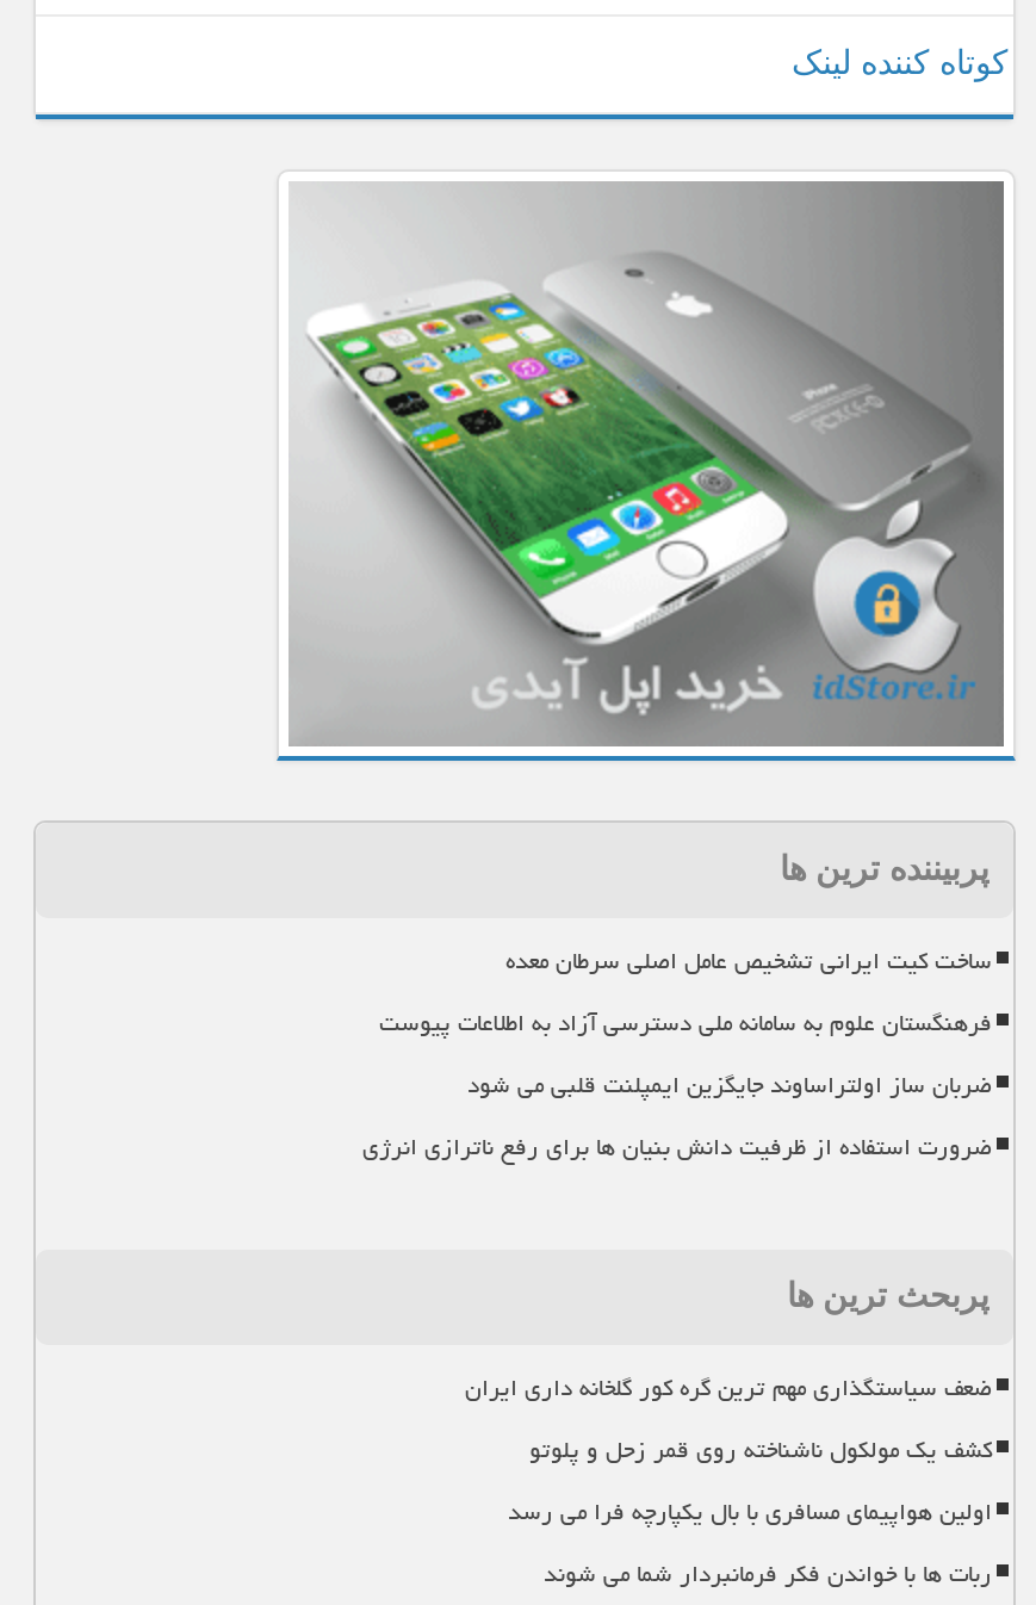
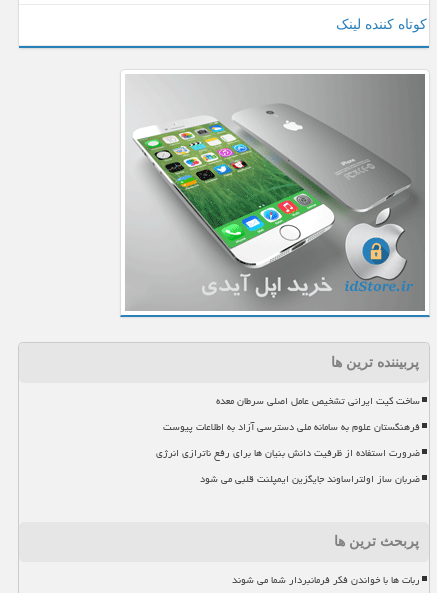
moved down: ضربان ساز اولتراساوند جایگزین ایمپلنت قلبی می شود

- ضعف سیاستگذاری مهم ترین گره کور گلخانه داری ایران
- کشف یک مولکول ناشناخته روی قمر زحل و پلوتو
- اولین هواپیمای مسافری با بال یکپارچه فرا می رسد
